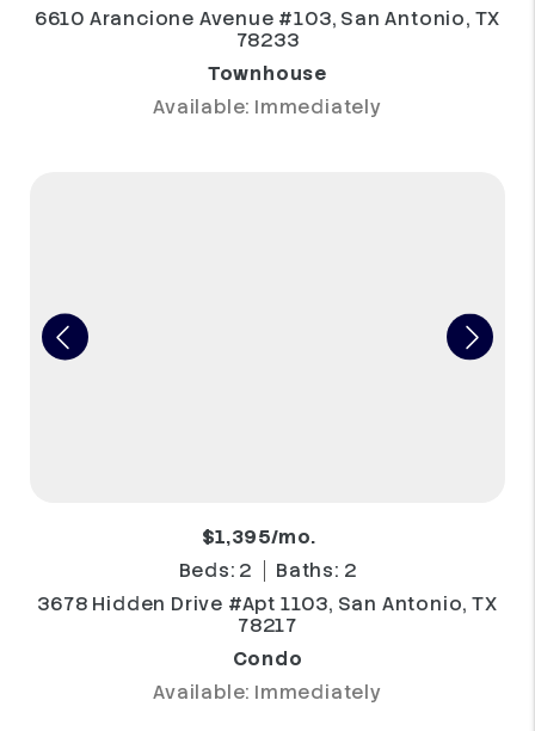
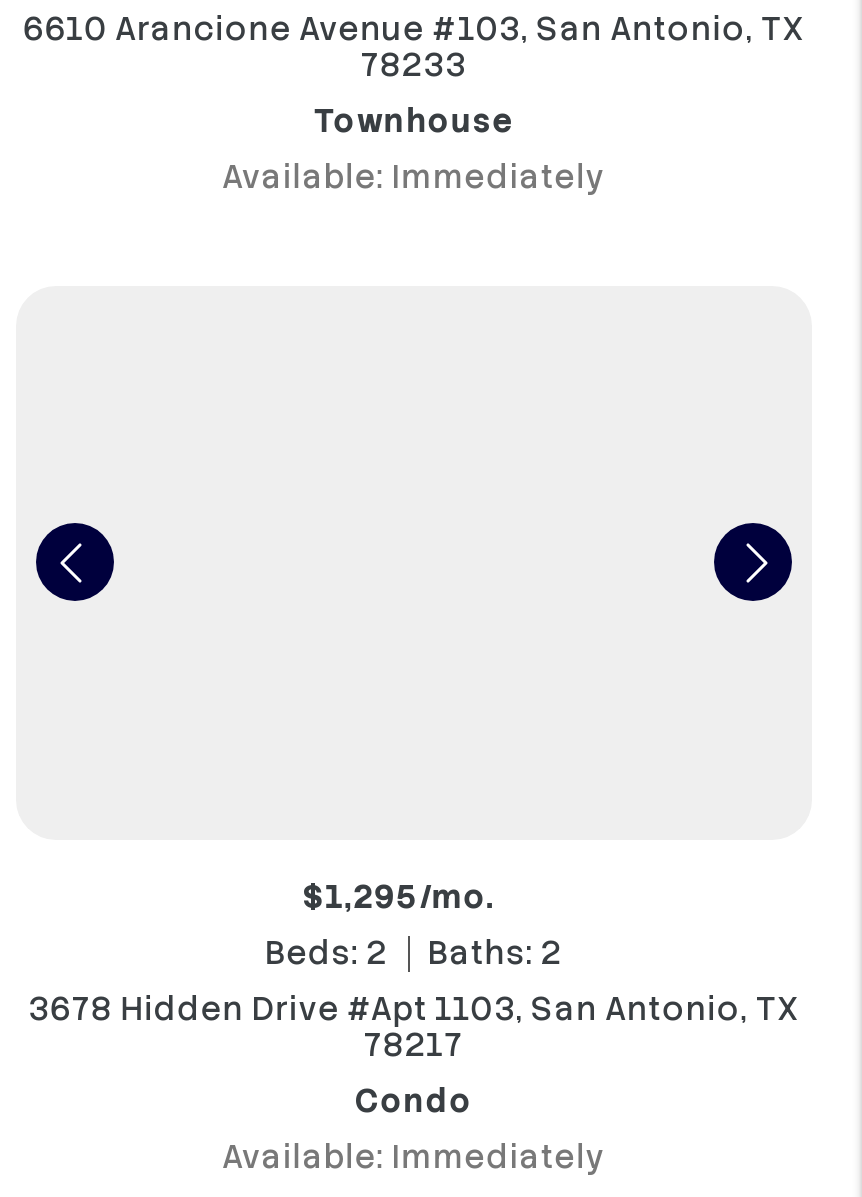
- $1,395/mo.
+ $1,295/mo.
